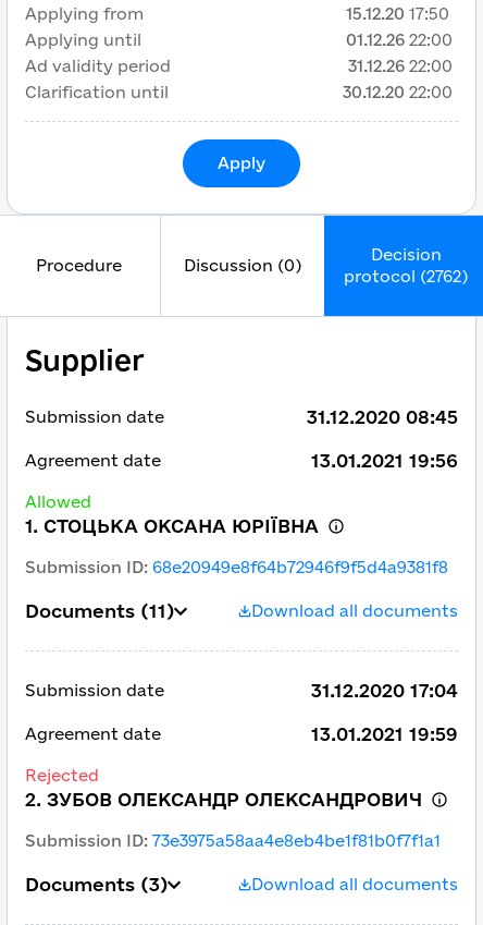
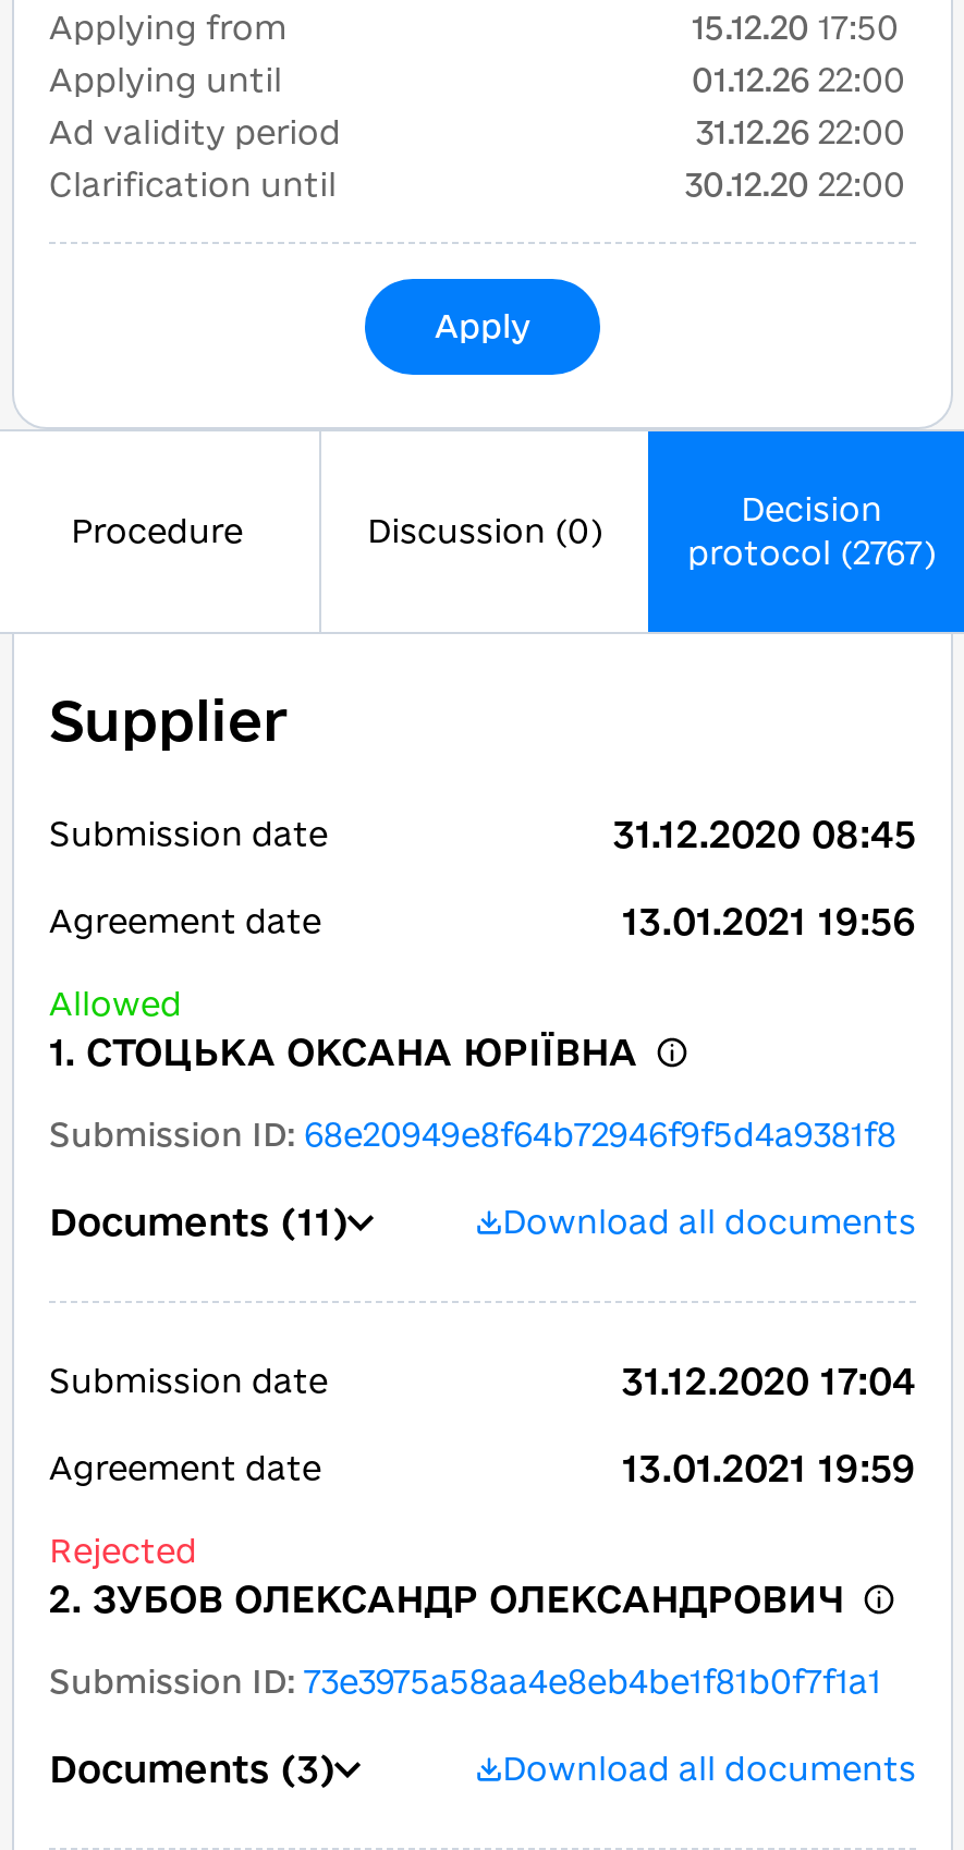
- protocol (2762)
+ protocol (2767)
